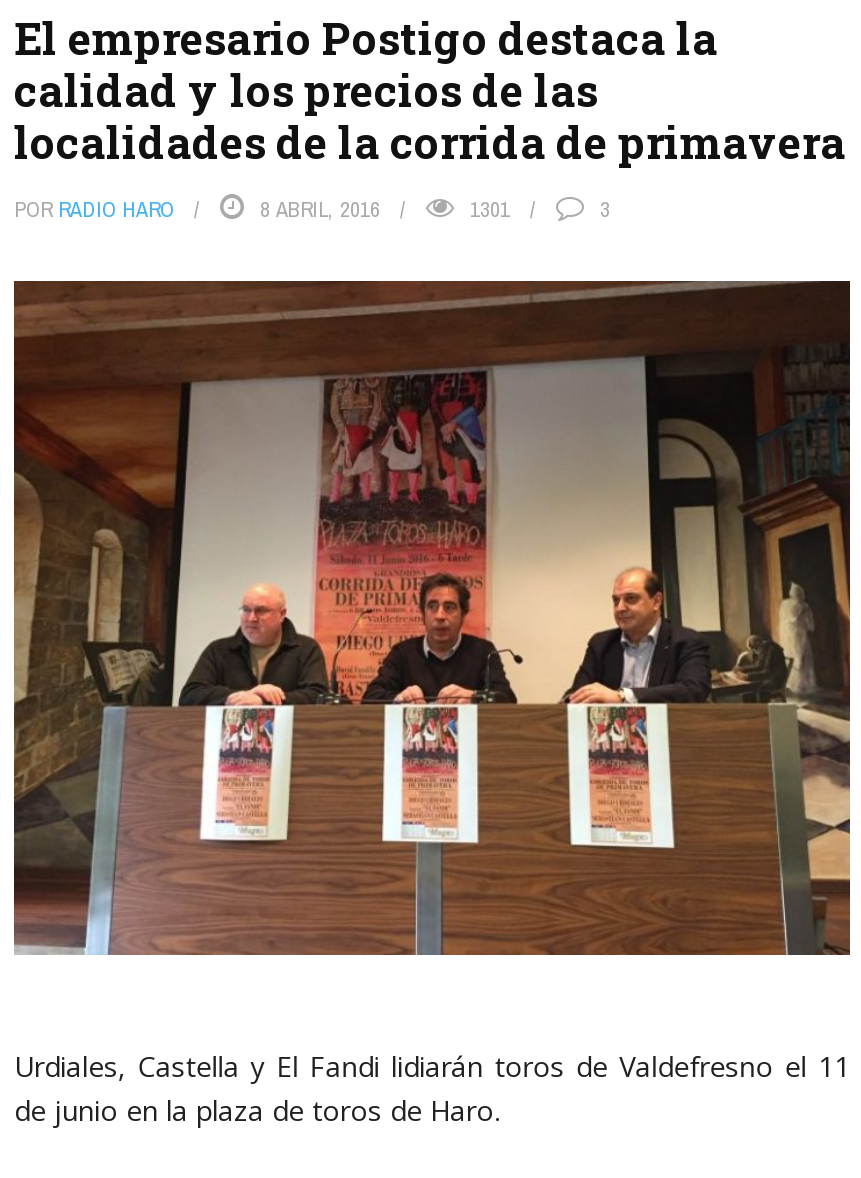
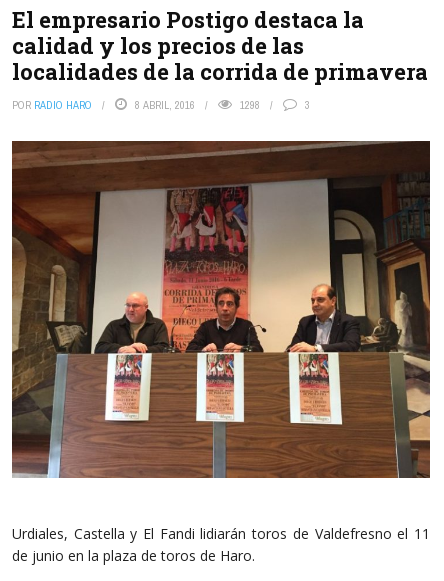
- 1301
+ 1298
